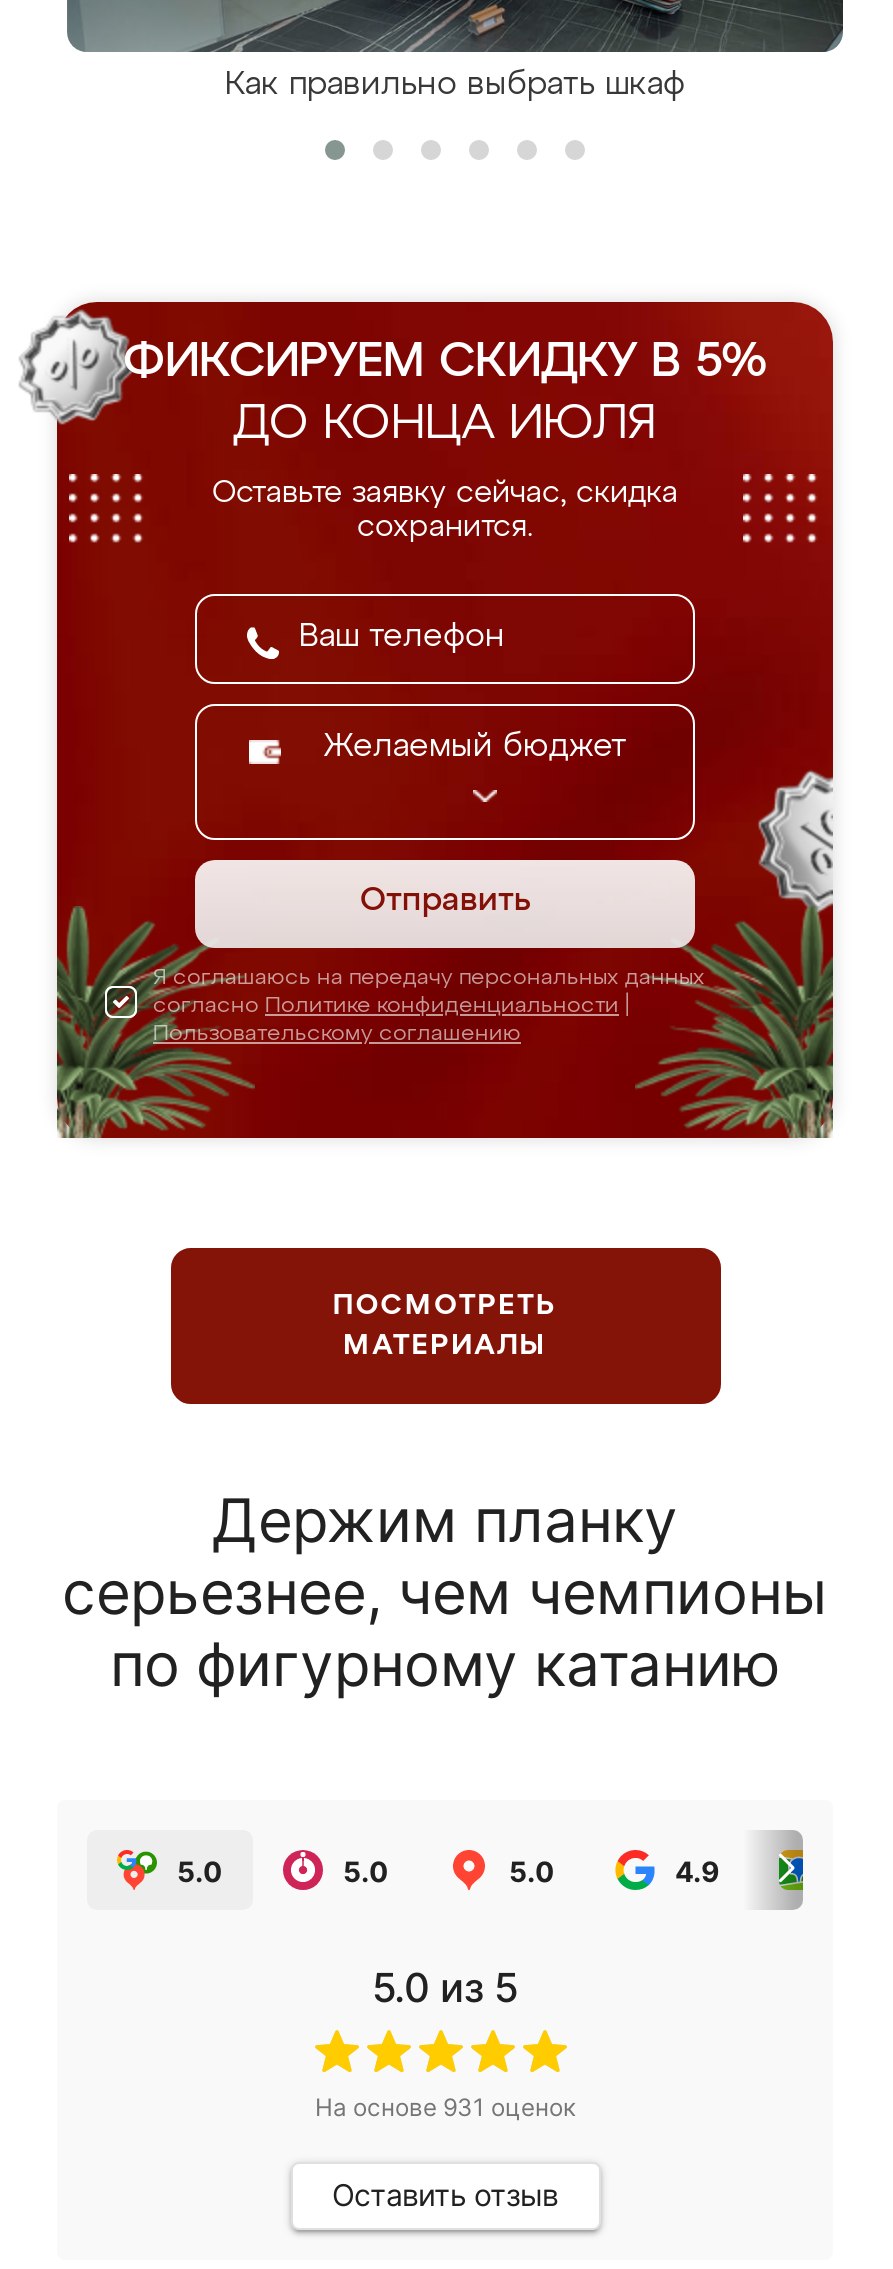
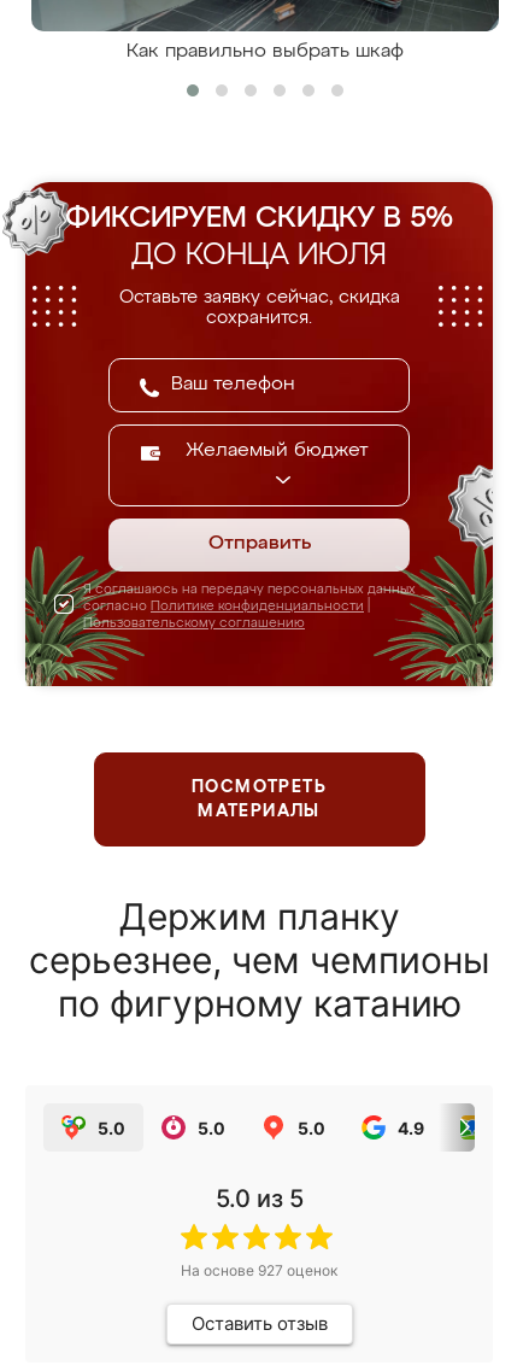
- На основе 931 оценок
+ На основе 927 оценок
